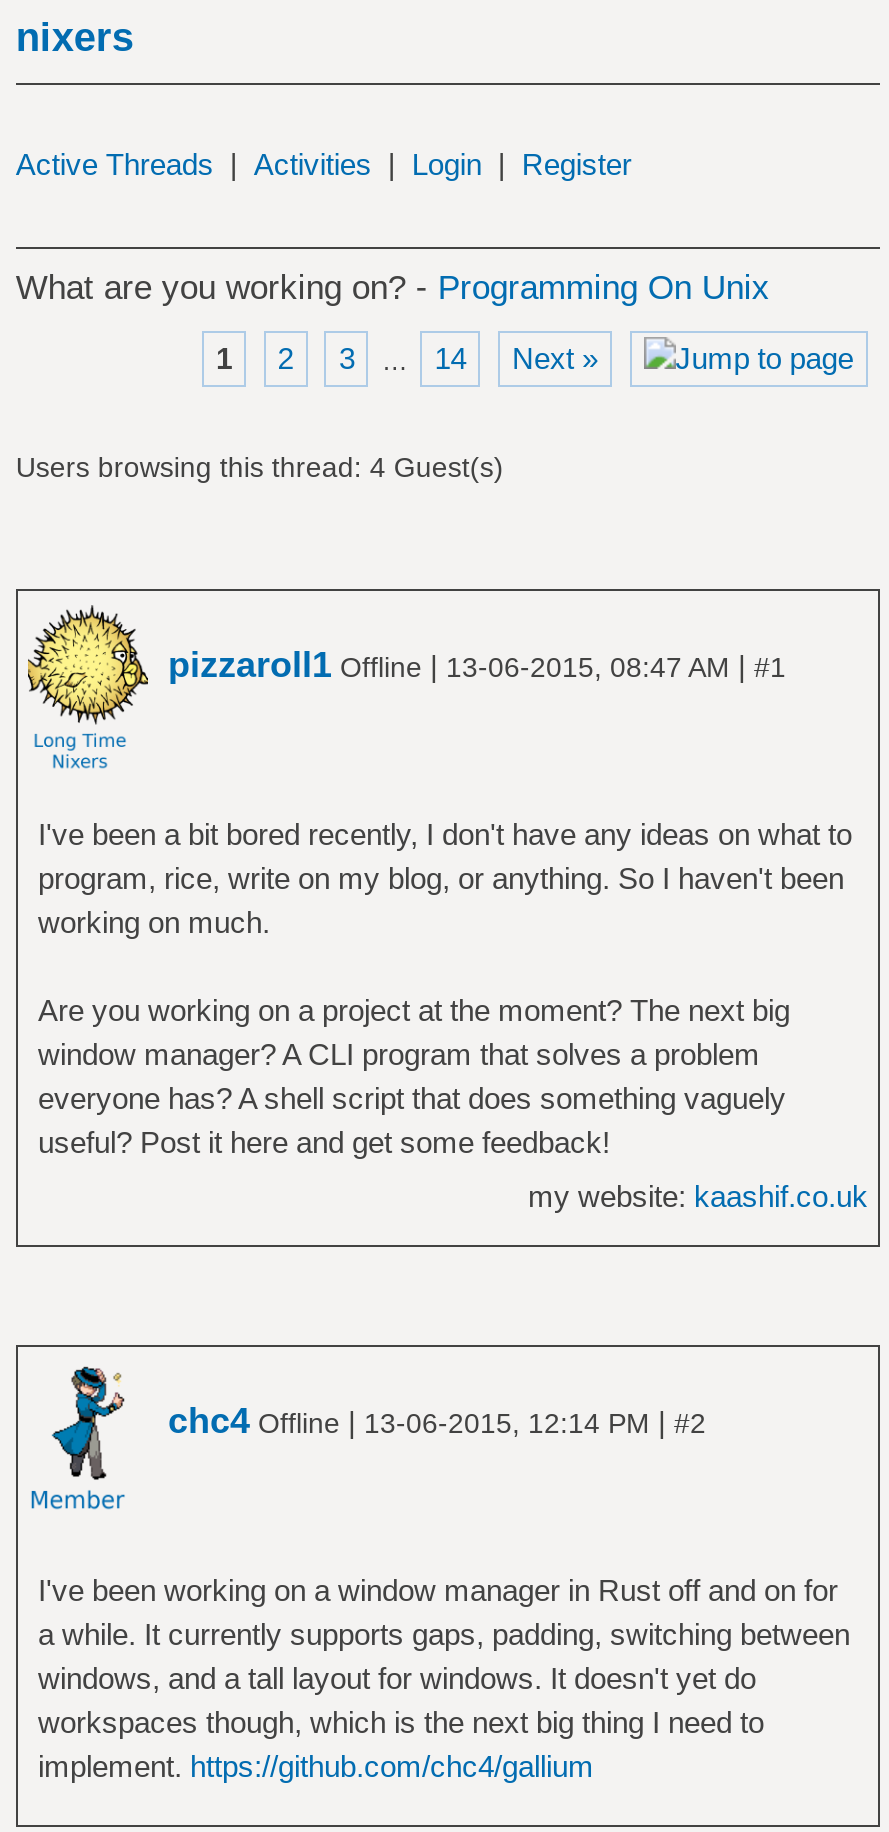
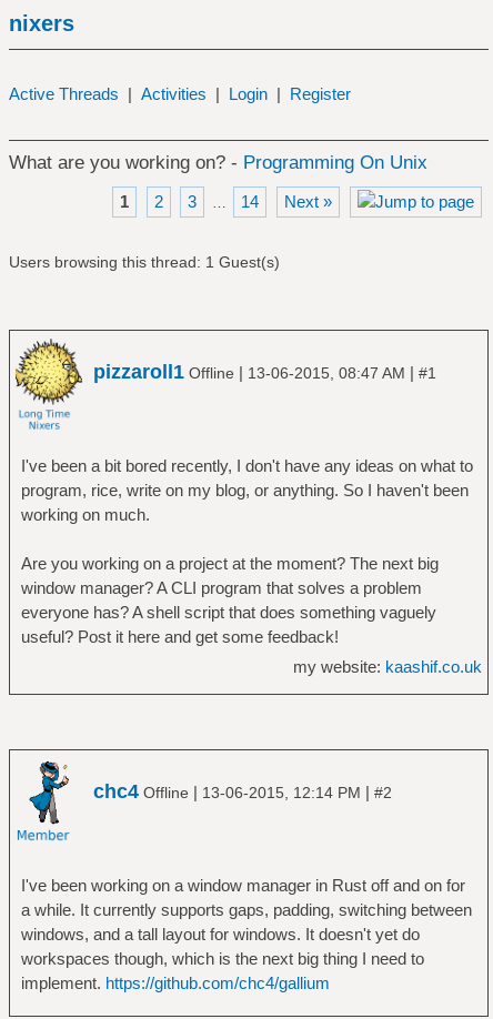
- Users browsing this thread: 4 Guest(s)
+ Users browsing this thread: 1 Guest(s)
